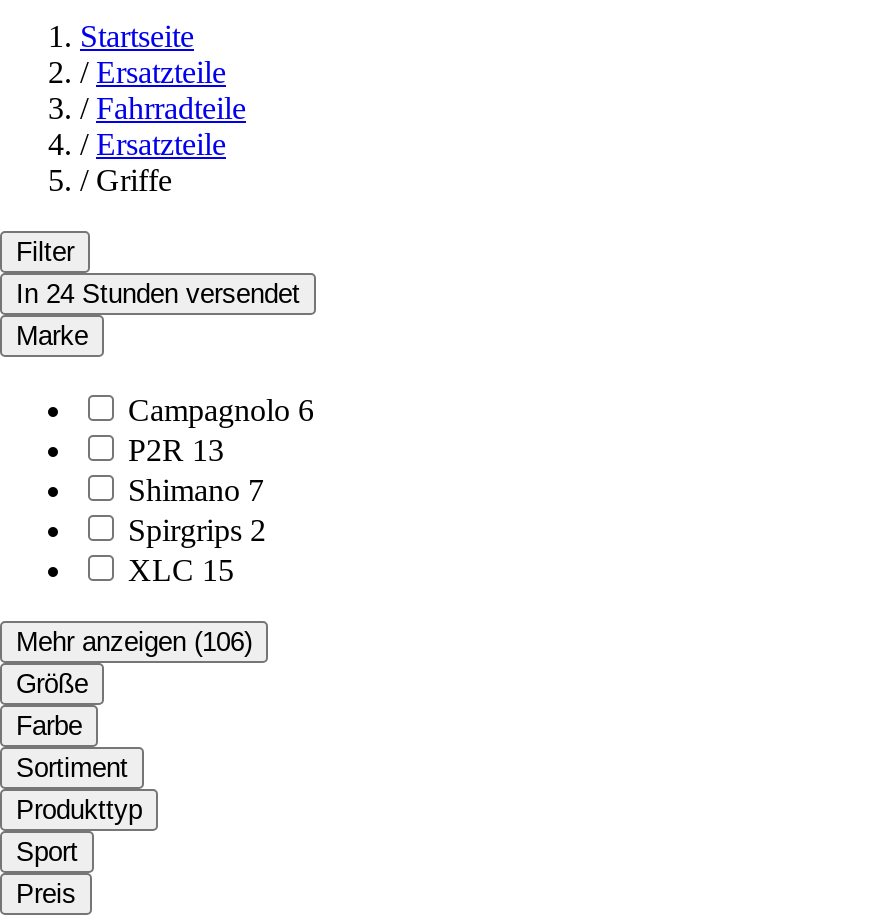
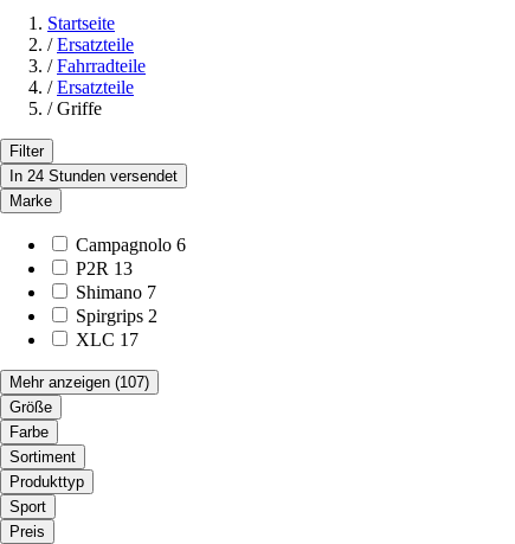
- XLC 15
+ XLC 17

- Mehr anzeigen (106)
+ Mehr anzeigen (107)
